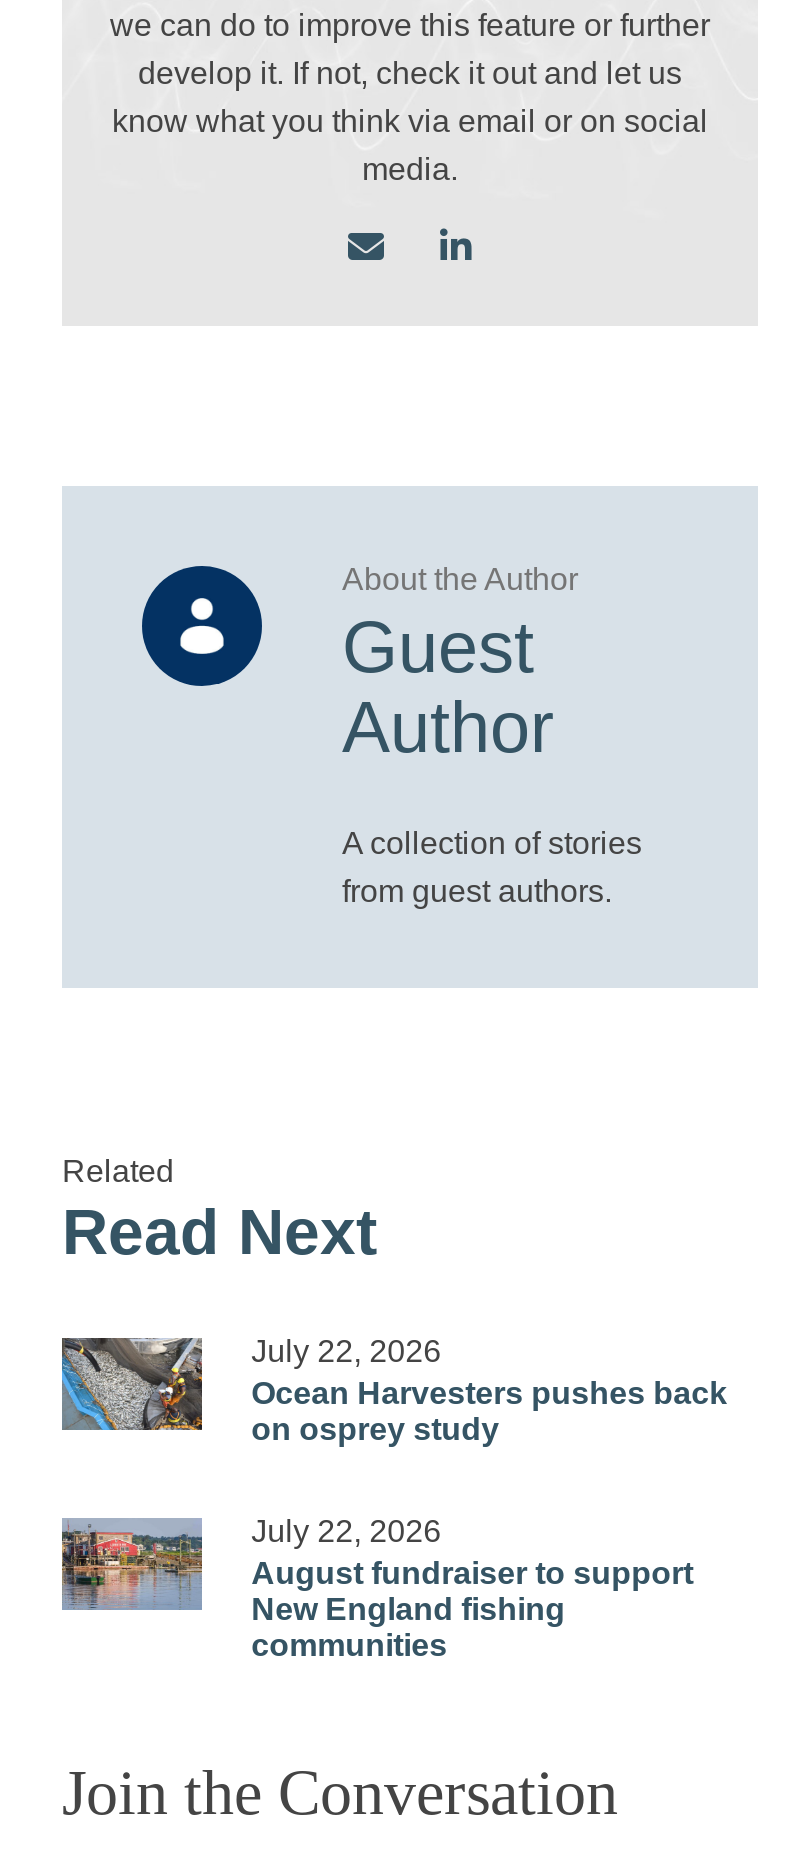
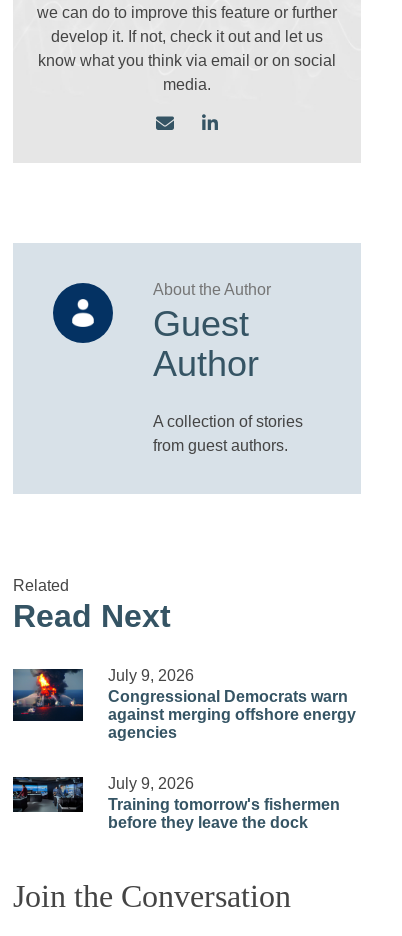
- [image]
- July 22, 2026
- Ocean Harvesters pushes back
- on osprey study
+ [image]
+ July 9, 2026
+ Congressional Democrats warn
+ against merging offshore energy
+ agencies

- [image]
- July 22, 2026
- August fundraiser to support
- New England fishing
- communities
+ [image]
+ July 9, 2026
+ Training tomorrow's fishermen
+ before they leave the dock
